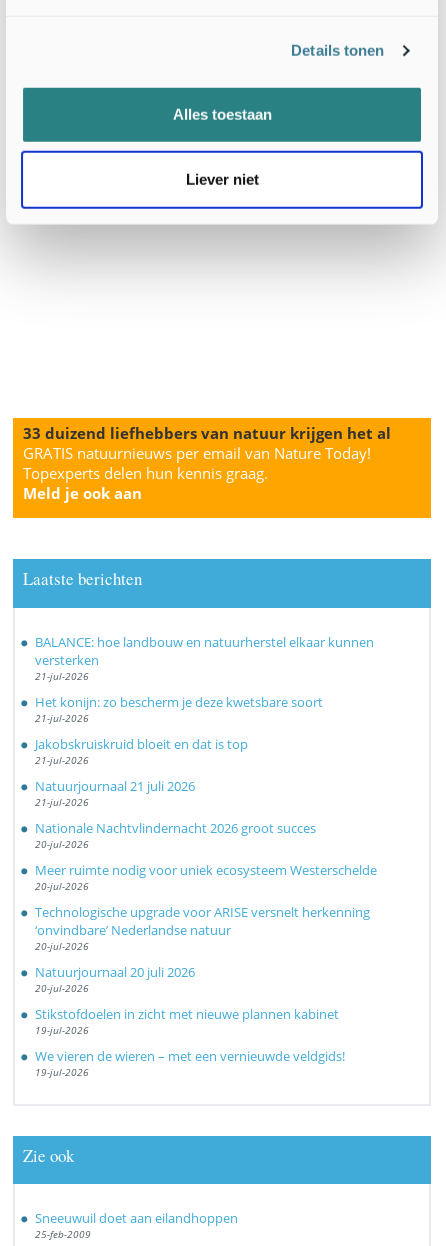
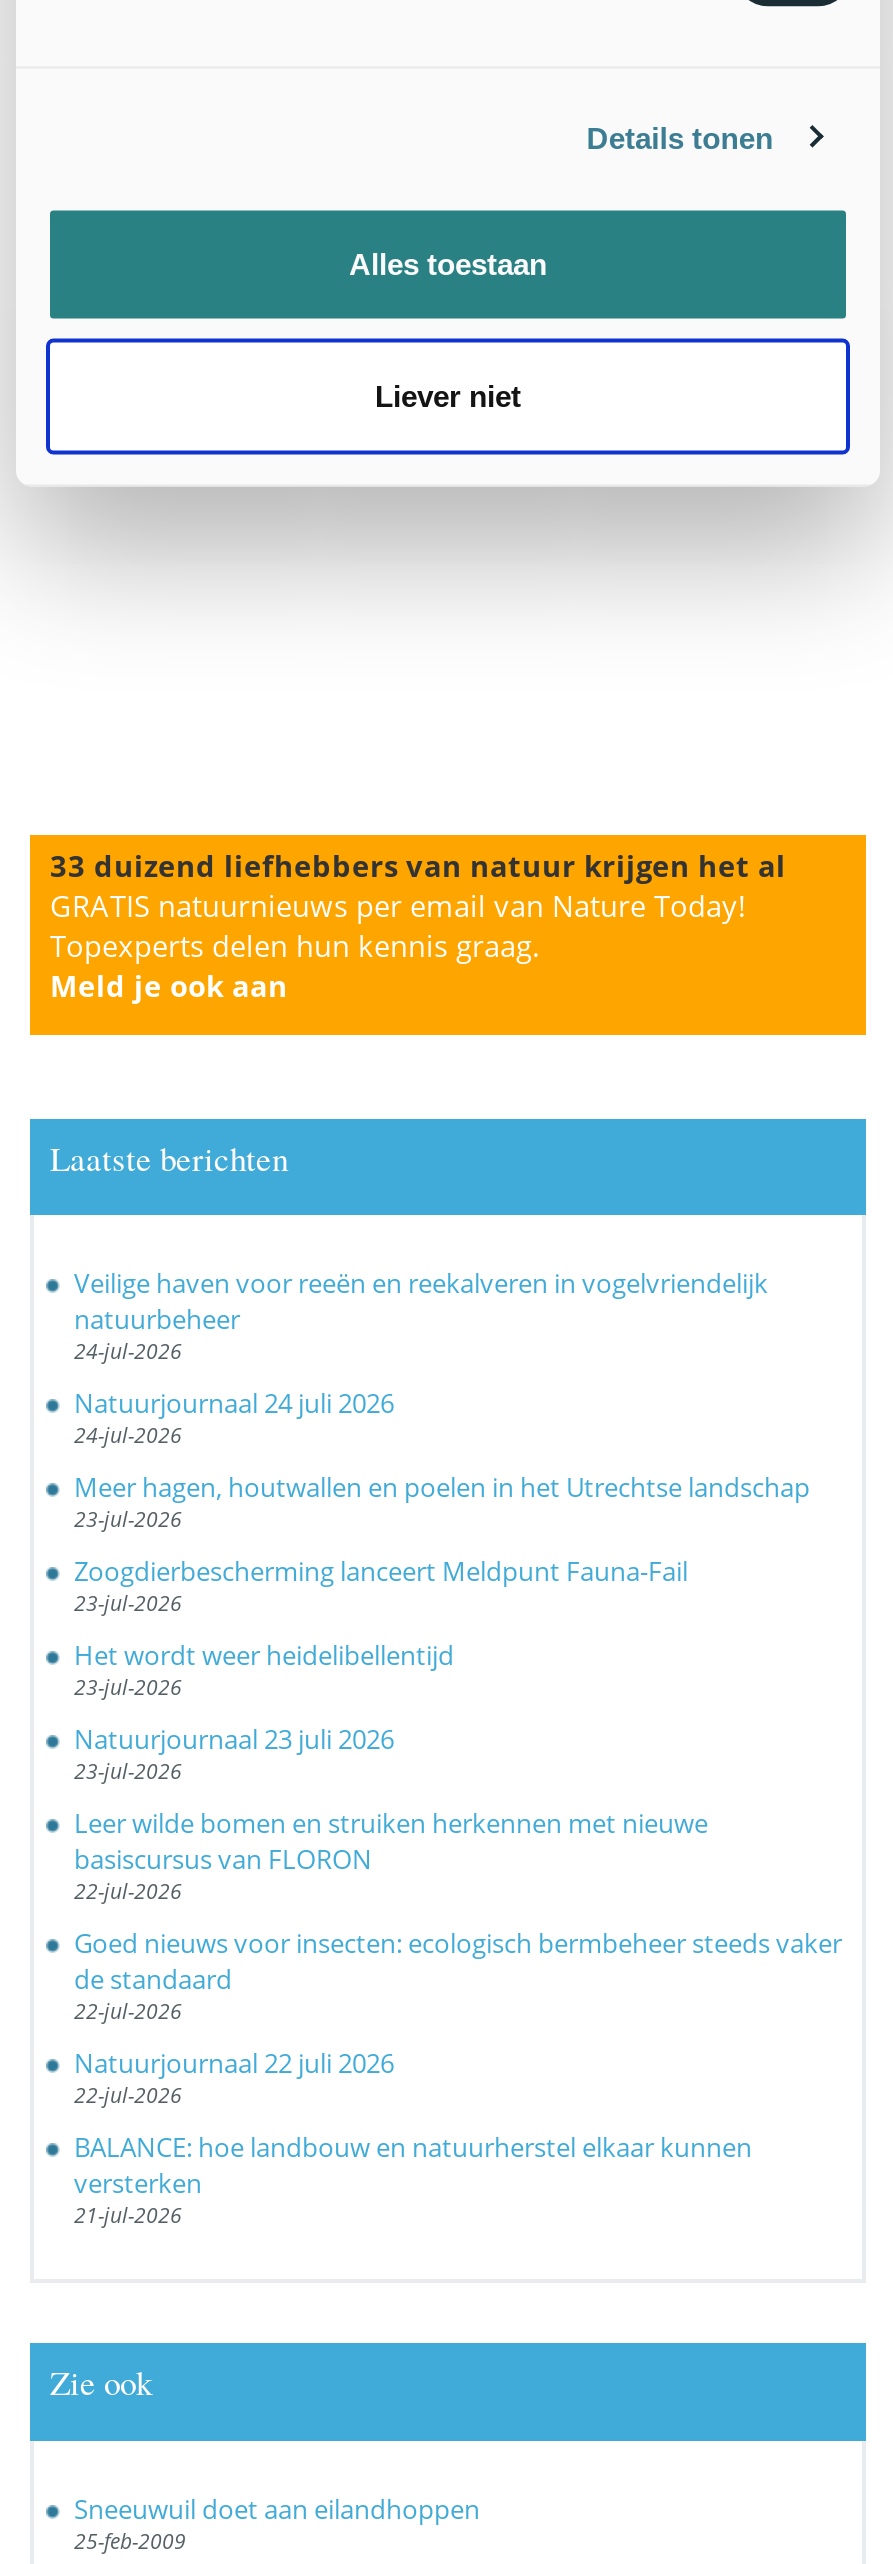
+ Veilige haven voor reeën en reekalveren in vogelvriendelijk
+ natuurbeheer
+ 24-jul-2026
+ Natuurjournaal 24 juli 2026
+ 24-jul-2026
+ Meer hagen, houtwallen en poelen in het Utrechtse landschap
+ 23-jul-2026
+ Zoogdierbescherming lanceert Meldpunt Fauna-Fail
+ 23-jul-2026
+ Het wordt weer heidelibellentijd
+ 23-jul-2026
+ Natuurjournaal 23 juli 2026
+ 23-jul-2026
+ Leer wilde bomen en struiken herkennen met nieuwe
+ basiscursus van FLORON
+ 22-jul-2026
+ Goed nieuws voor insecten: ecologisch bermbeheer steeds vaker
+ de standaard
+ 22-jul-2026
+ Natuurjournaal 22 juli 2026
+ 22-jul-2026

moved down: BALANCE: hoe landbouw en natuurherstel elkaar kunnen | versterken | 21-jul-2026

- Het konijn: zo bescherm je deze kwetsbare soort
- 21-jul-2026
- Jakobskruiskruid bloeit en dat is top
- 21-jul-2026
- Natuurjournaal 21 juli 2026
- 21-jul-2026
- Nationale Nachtvlindernacht 2026 groot succes
- 20-jul-2026
- Meer ruimte nodig voor uniek ecosysteem Westerschelde
- 20-jul-2026
- Technologische upgrade voor ARISE versnelt herkenning
- ‘onvindbare’ Nederlandse natuur
- 20-jul-2026
- Natuurjournaal 20 juli 2026
- 20-jul-2026
- Stikstofdoelen in zicht met nieuwe plannen kabinet
- 19-jul-2026
- We vieren de wieren – met een vernieuwde veldgids!
- 19-jul-2026
